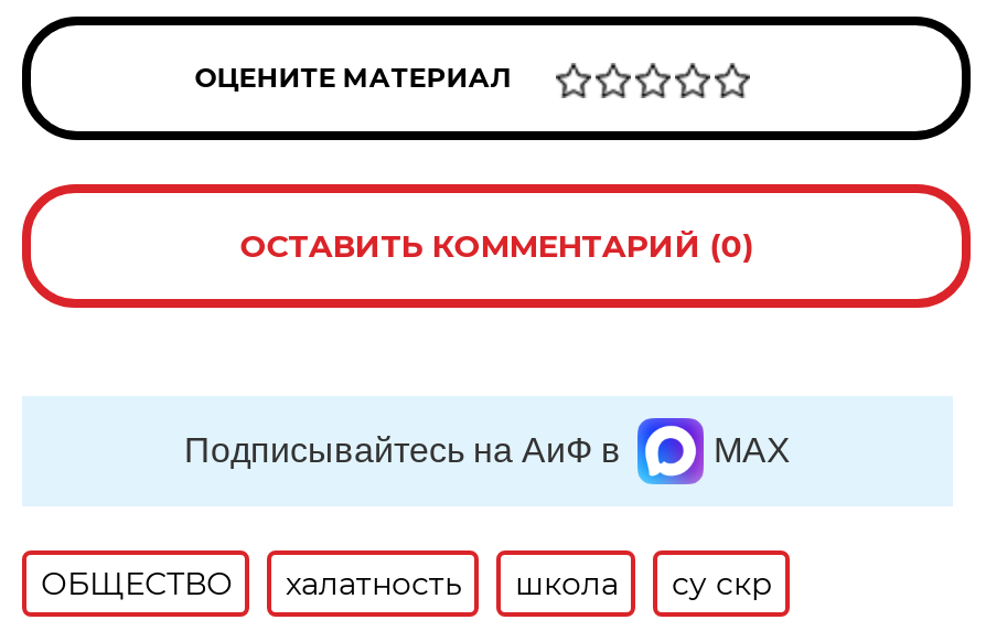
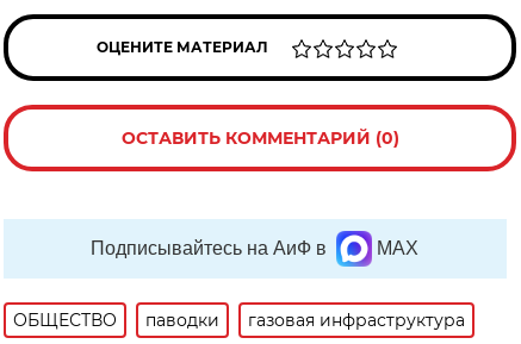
- халатность
- школа
- су скр
+ паводки
+ газовая инфраструктура
